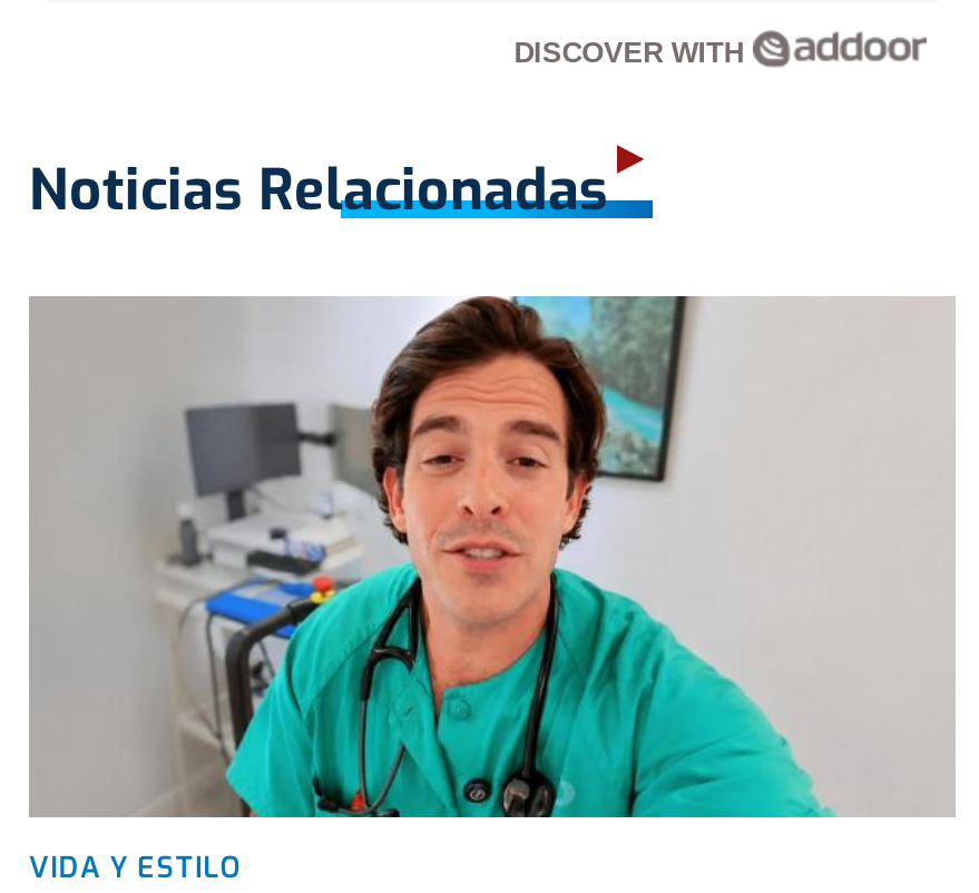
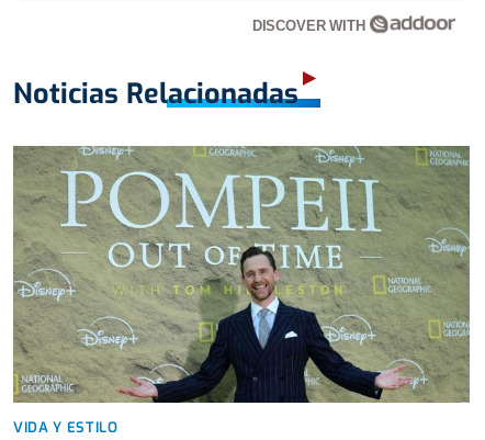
- [image]
+ [image]
